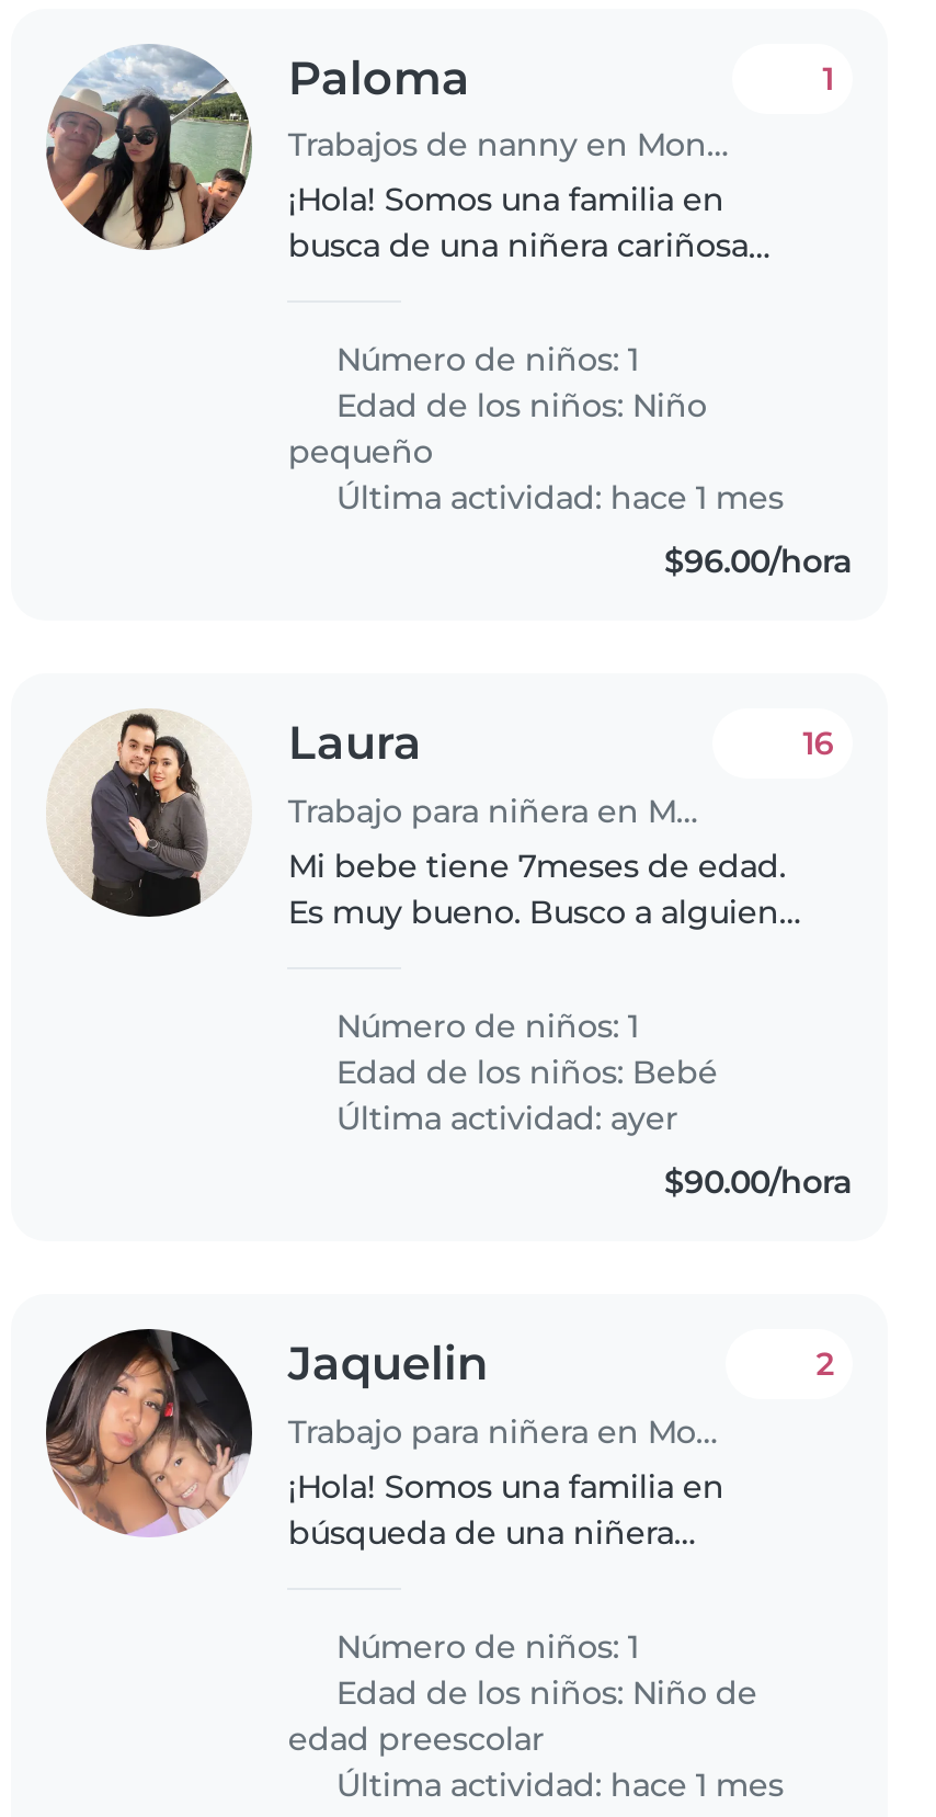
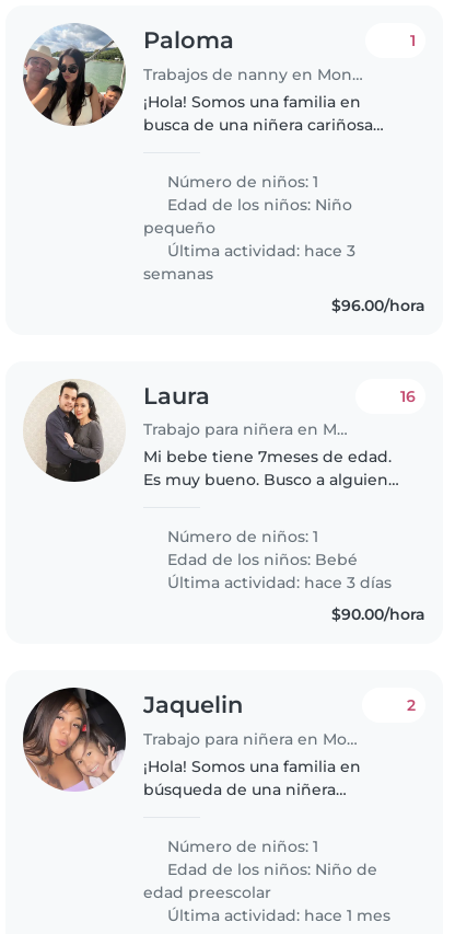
- Última actividad: hace 1 mes
+ Última actividad: hace 3
+ semanas

- Última actividad: ayer
+ Última actividad: hace 3 días
